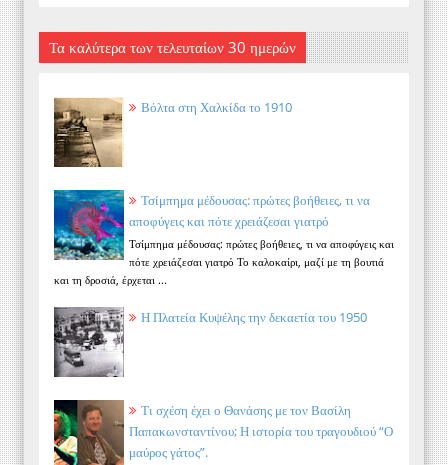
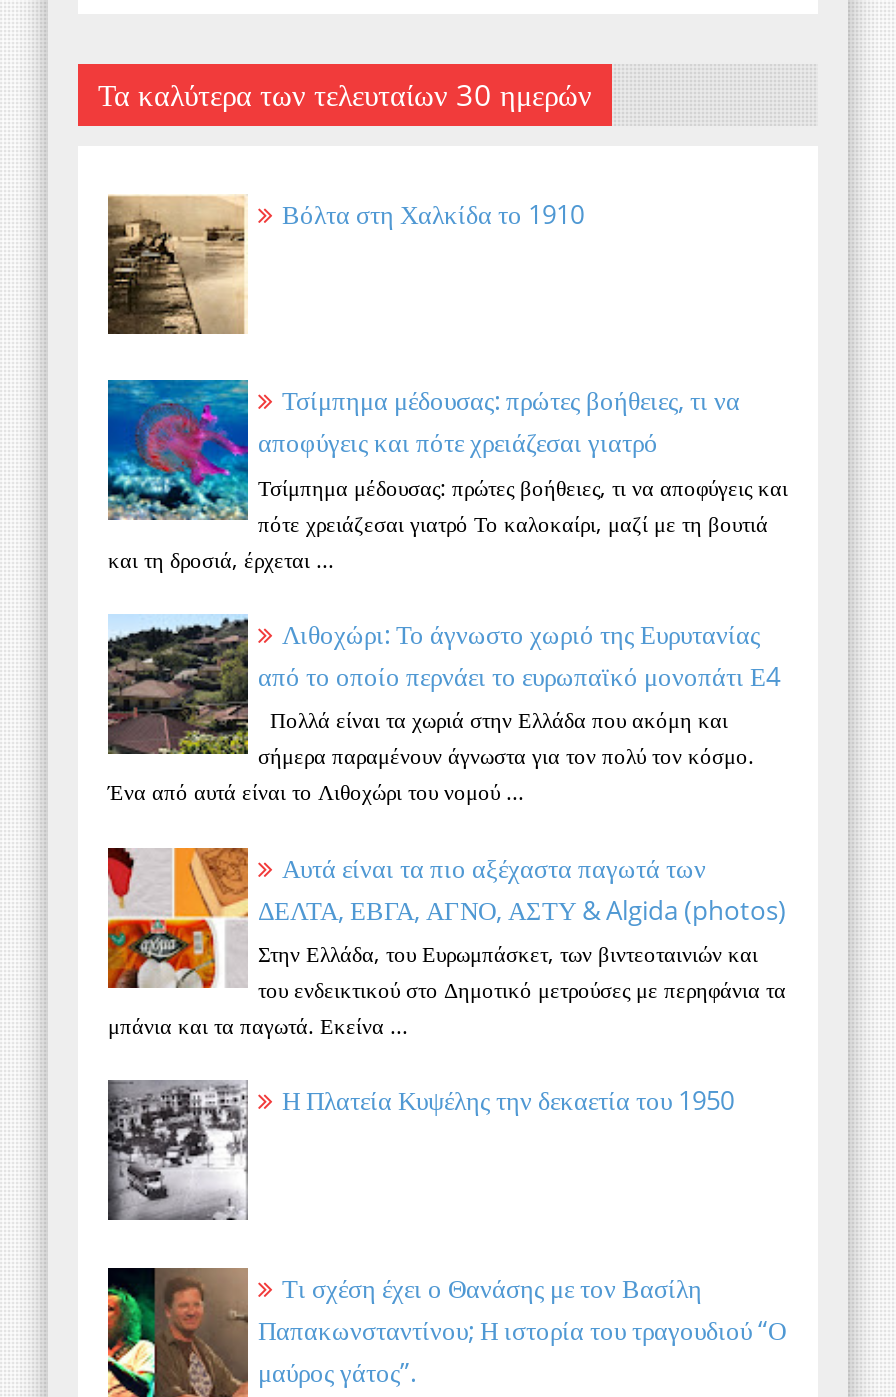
+ [image]

+ [image]
+ Λιθοχώρι: Το άγνωστο χωριό της Ευρυτανίας
+ από το οποίο περνάει το ευρωπαϊκό μονοπάτι Ε4
+ Πολλά είναι τα χωριά στην Ελλάδα που ακόμη και
+ σήμερα παραμένουν άγνωστα για τον πολύ τον κόσμο.
+ Ένα από αυτά είναι το Λιθοχώρι του νομού ...
+ Αυτά είναι τα πιο αξέχαστα παγωτά των
+ ΔΕΛΤΑ, ΕΒΓΑ, ΑΓΝΟ, ΑΣΤΥ & Algida (photos)
+ Στην Ελλάδα, του Ευρωμπάσκετ, των βιντεοταινιών και
+ του ενδεικτικού στο Δημοτικό μετρούσες με περηφάνια τα
+ μπάνια και τα παγωτά. Εκείνα ...
